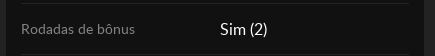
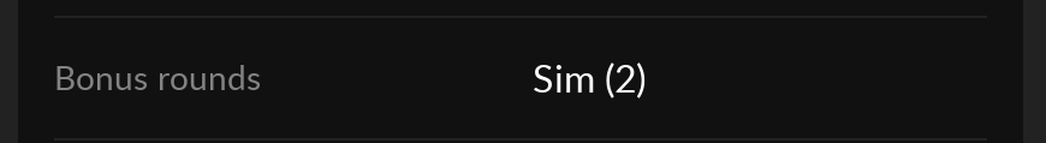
- Rodadas de bônus
+ Bonus rounds
